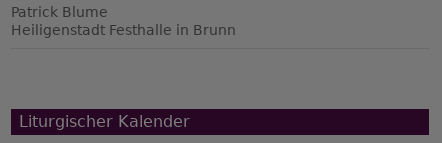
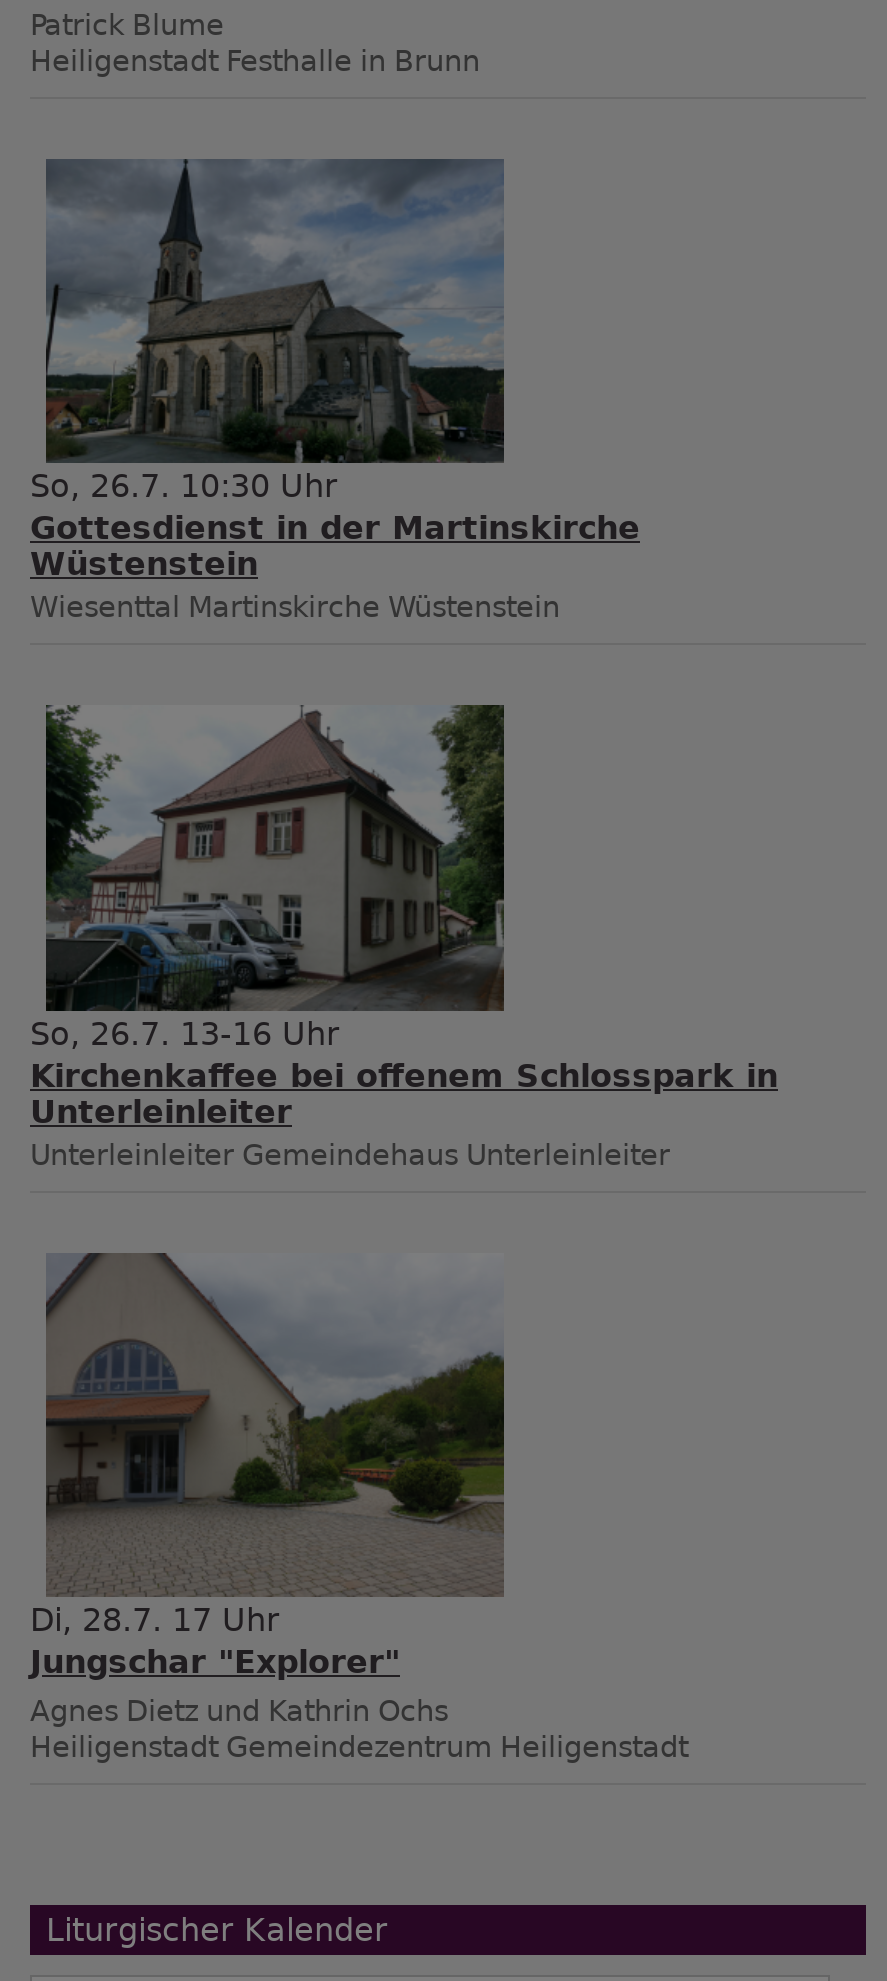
+ [image]
+ So, 26.7. 10:30 Uhr
+ Gottesdienst in der Martinskirche
+ Wüstenstein
+ Wiesenttal Martinskirche Wüstenstein

+ [image]
+ So, 26.7. 13-16 Uhr
+ Kirchenkaffee bei offenem Schlosspark in
+ Unterleinleiter
+ Unterleinleiter Gemeindehaus Unterleinleiter

+ [image]
+ Di, 28.7. 17 Uhr
+ Jungschar "Explorer"
+ Agnes Dietz und Kathrin Ochs
+ Heiligenstadt Gemeindezentrum Heiligenstadt
